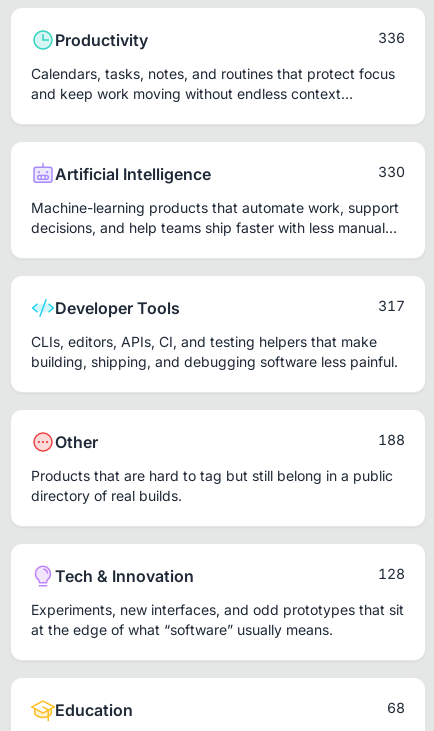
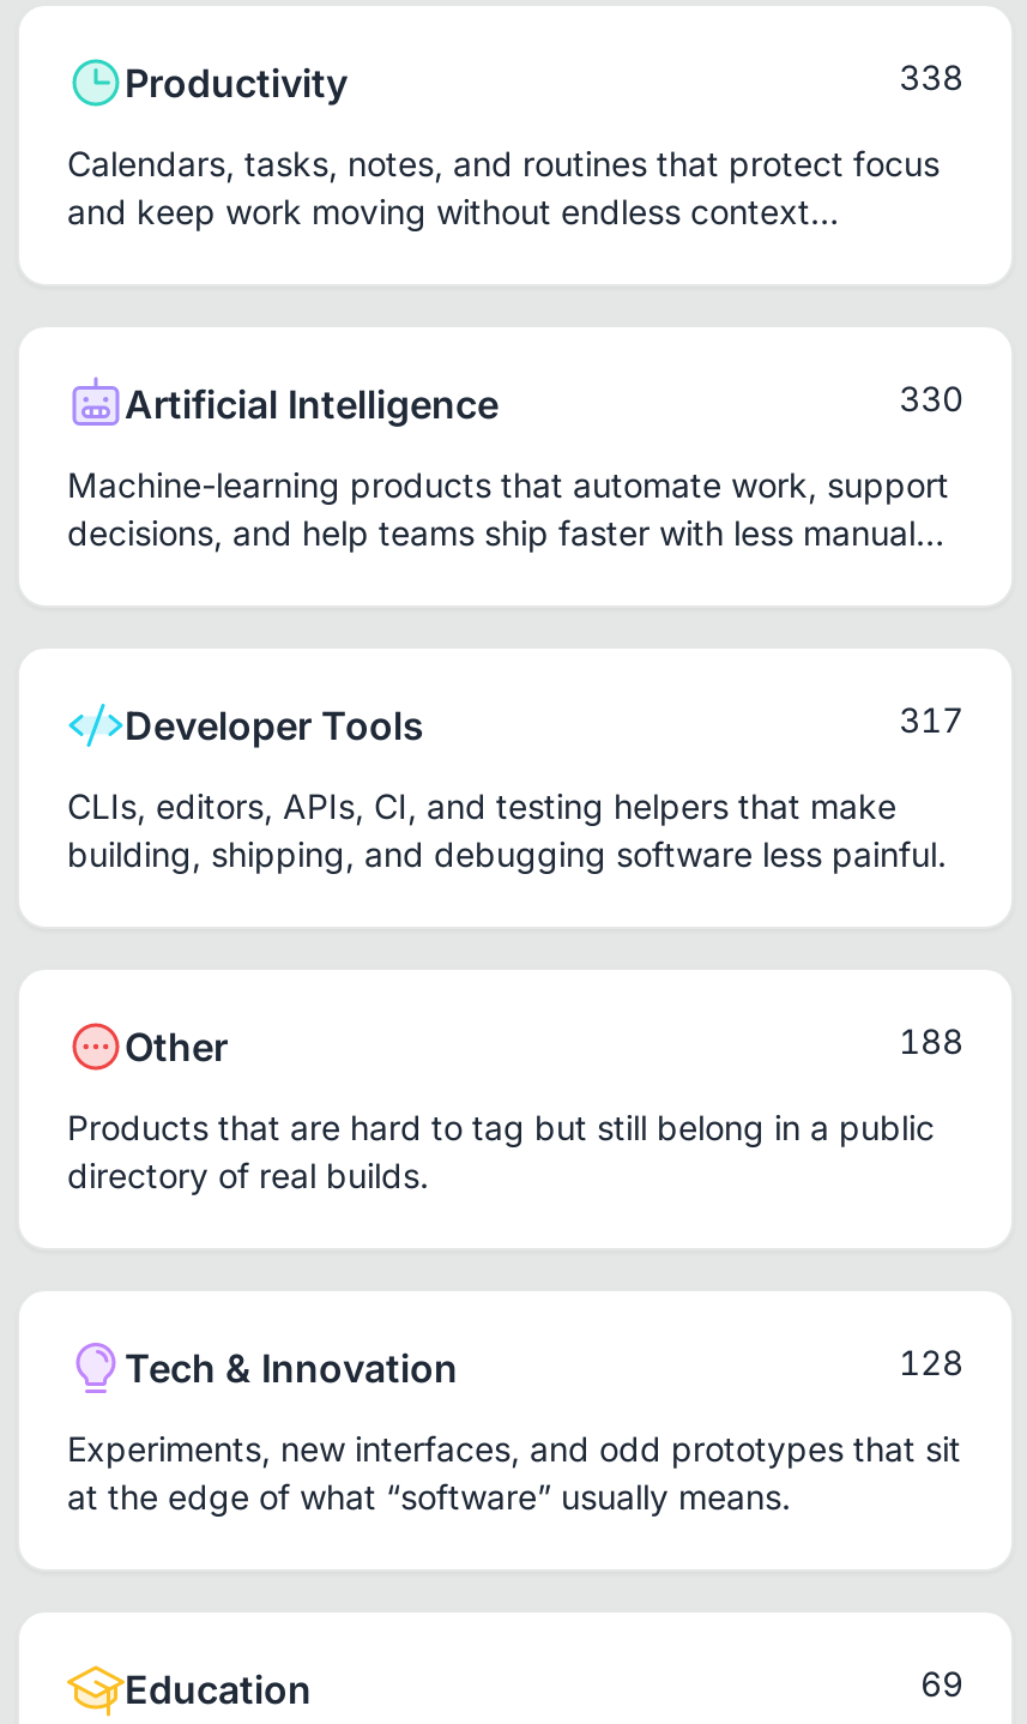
- 336
+ 338

- 68
+ 69
